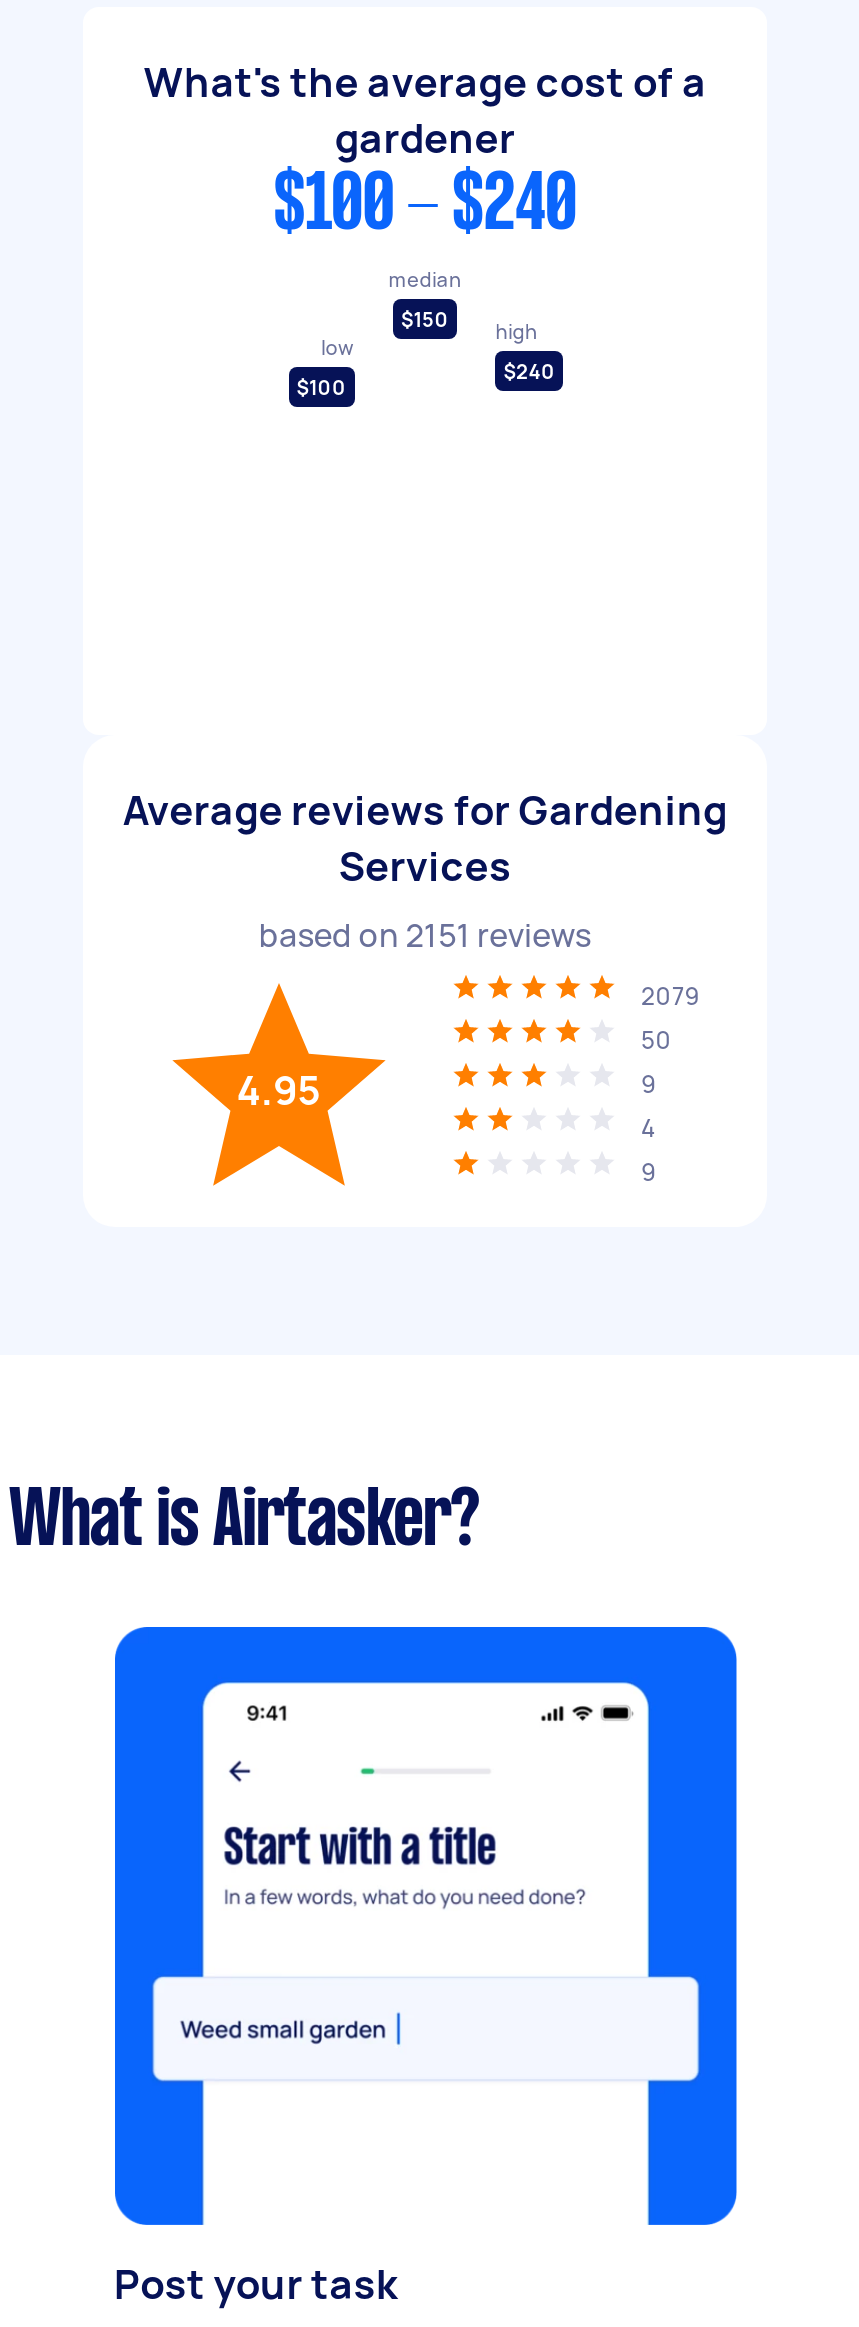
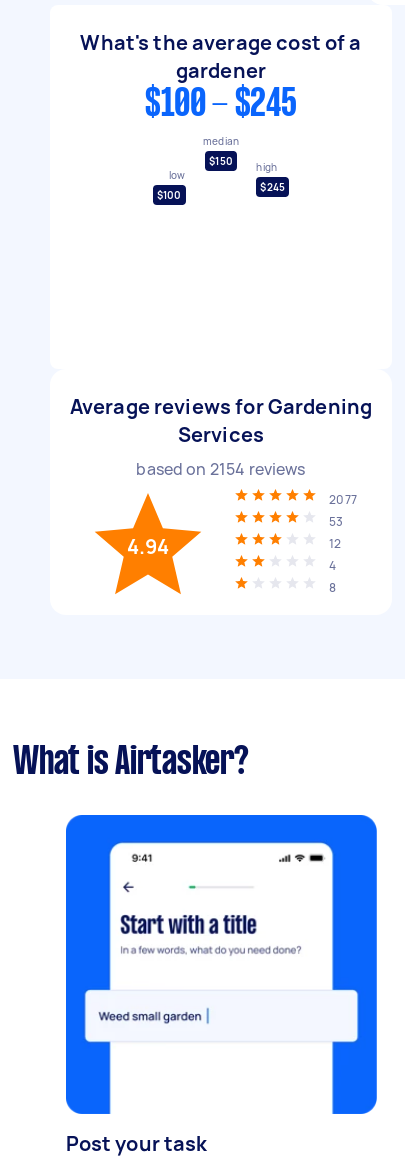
- $100 - $240
+ $100 - $245

- $240
+ $245

- based on 2151 reviews
+ based on 2154 reviews

- 2079
+ 2077

- 50
+ 53

- 4.95
+ 4.94

- 9
+ 12

- 9
+ 8
